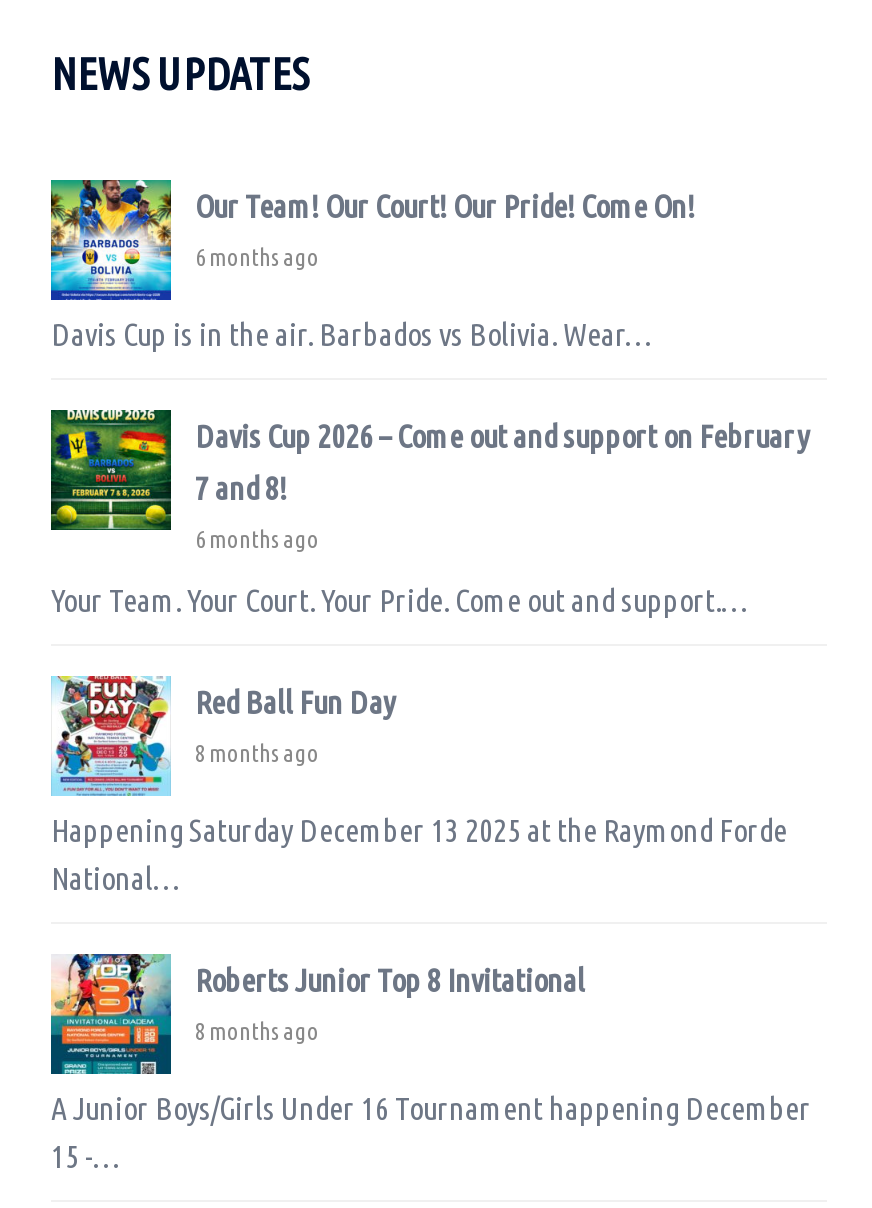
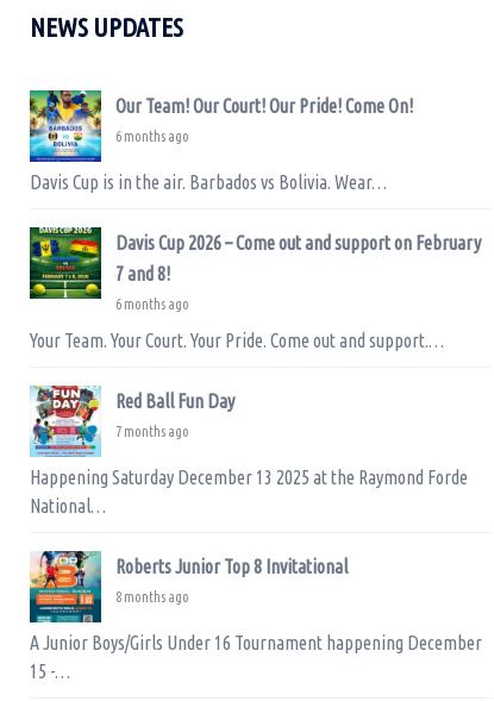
- 8 months ago
+ 7 months ago
